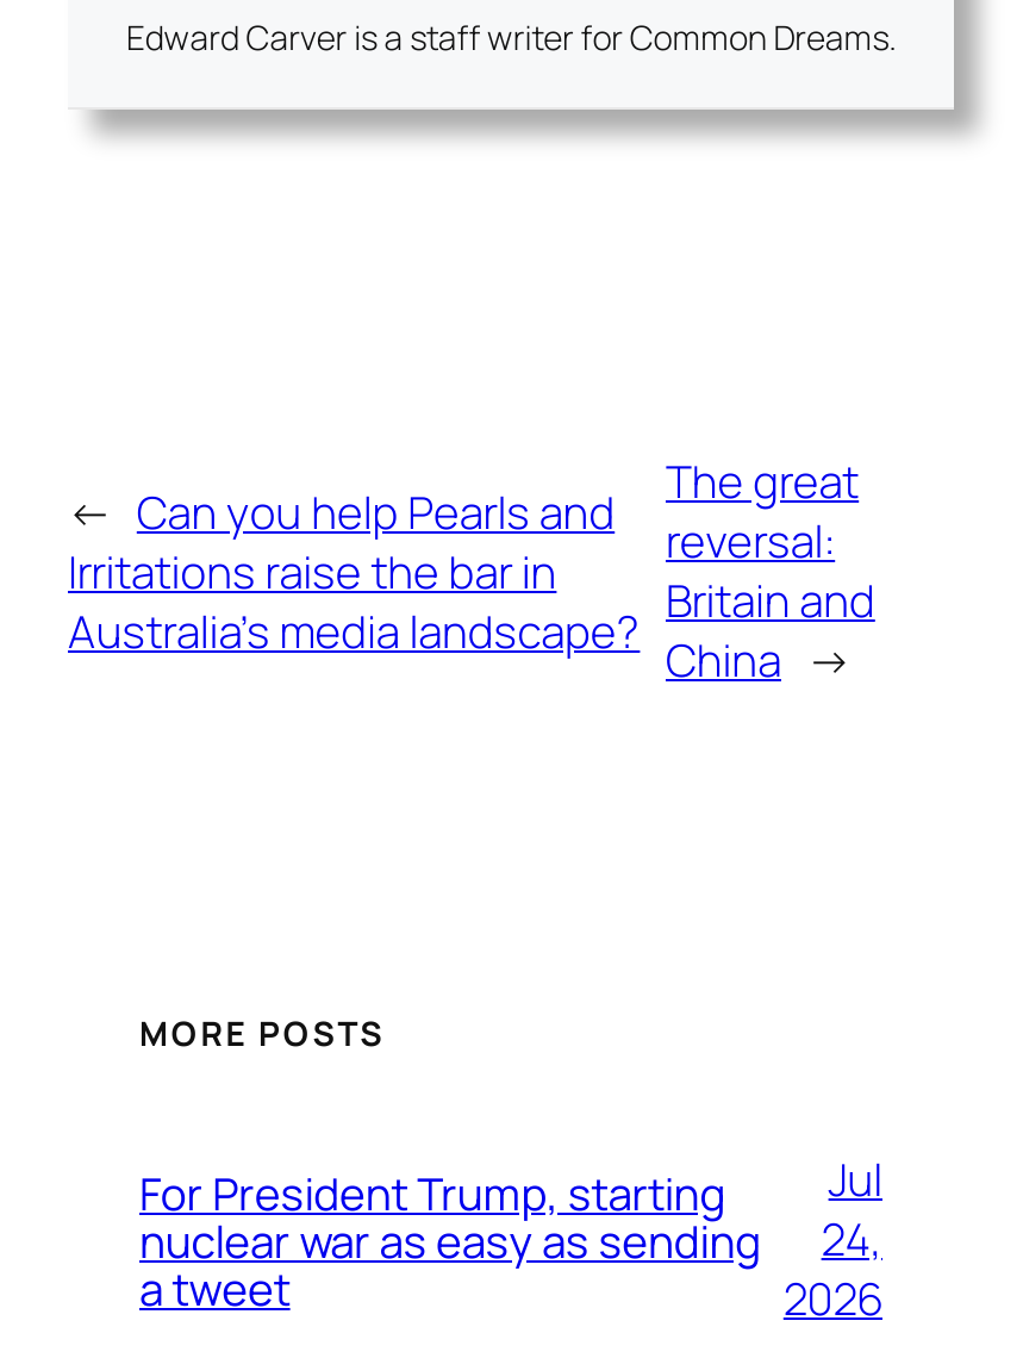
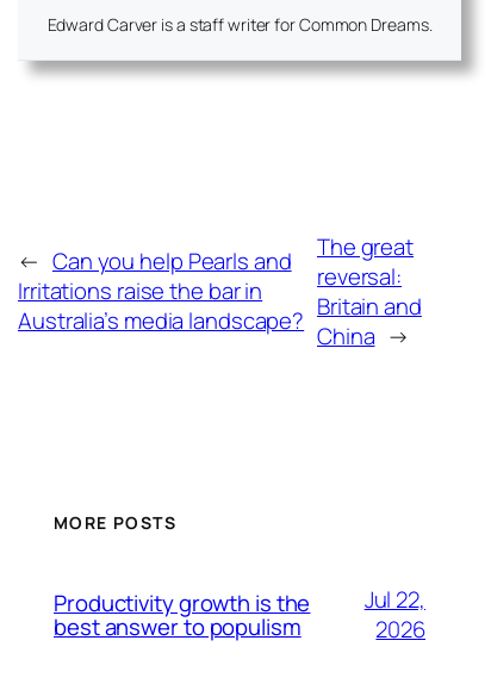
- For President Trump, starting
- nuclear war as easy as sending
- a tweet
+ Productivity growth is the
+ best answer to populism

- Jul
- 24,
+ Jul 22,
